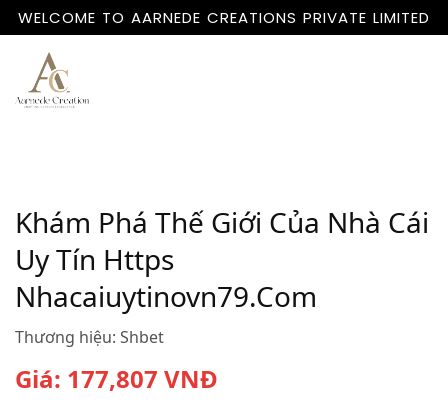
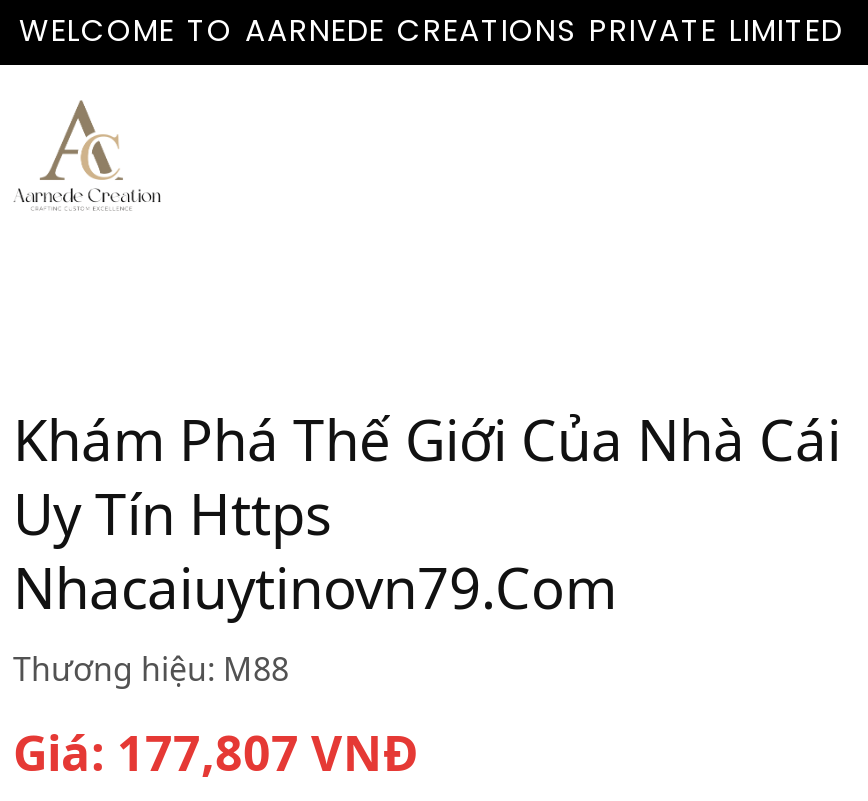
- Thương hiệu: Shbet
+ Thương hiệu: M88
